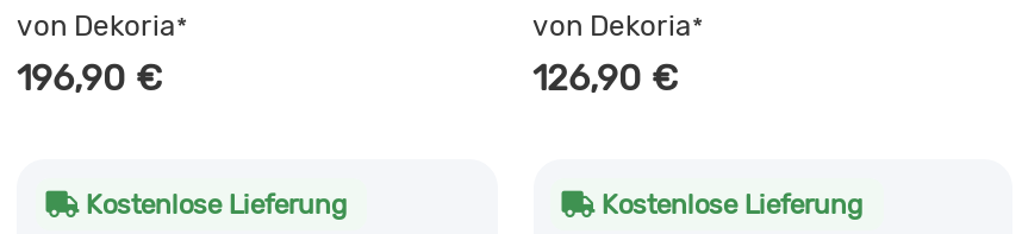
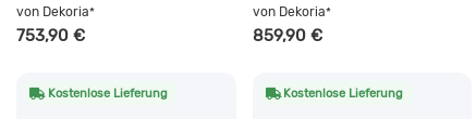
- 196,90 €
+ 753,90 €

- 126,90 €
+ 859,90 €
